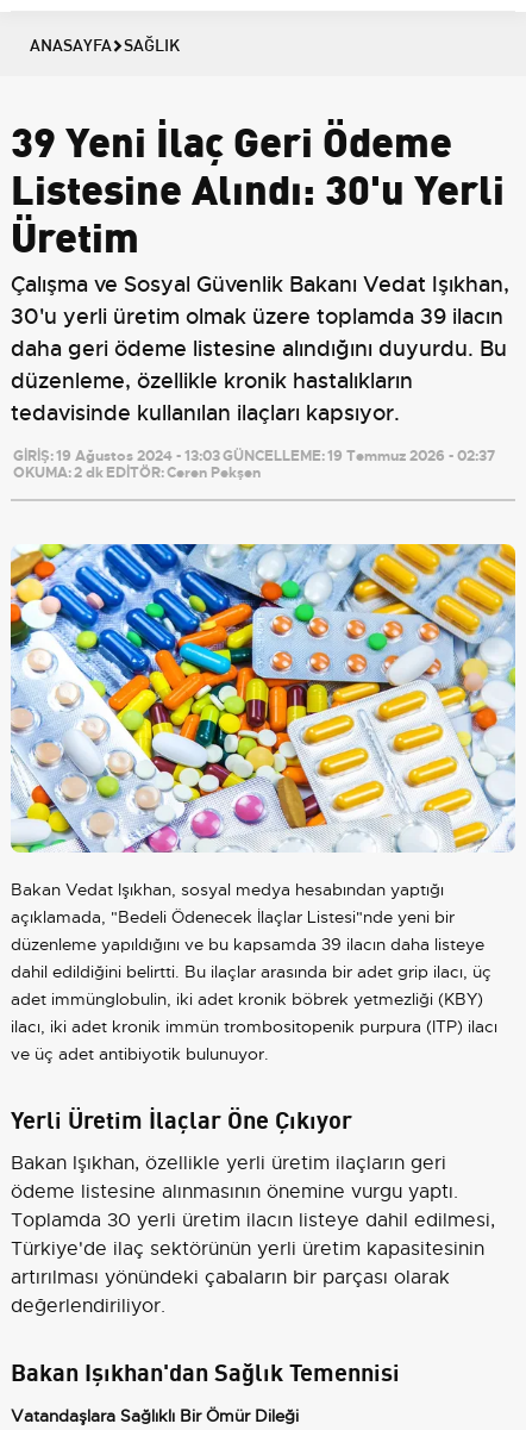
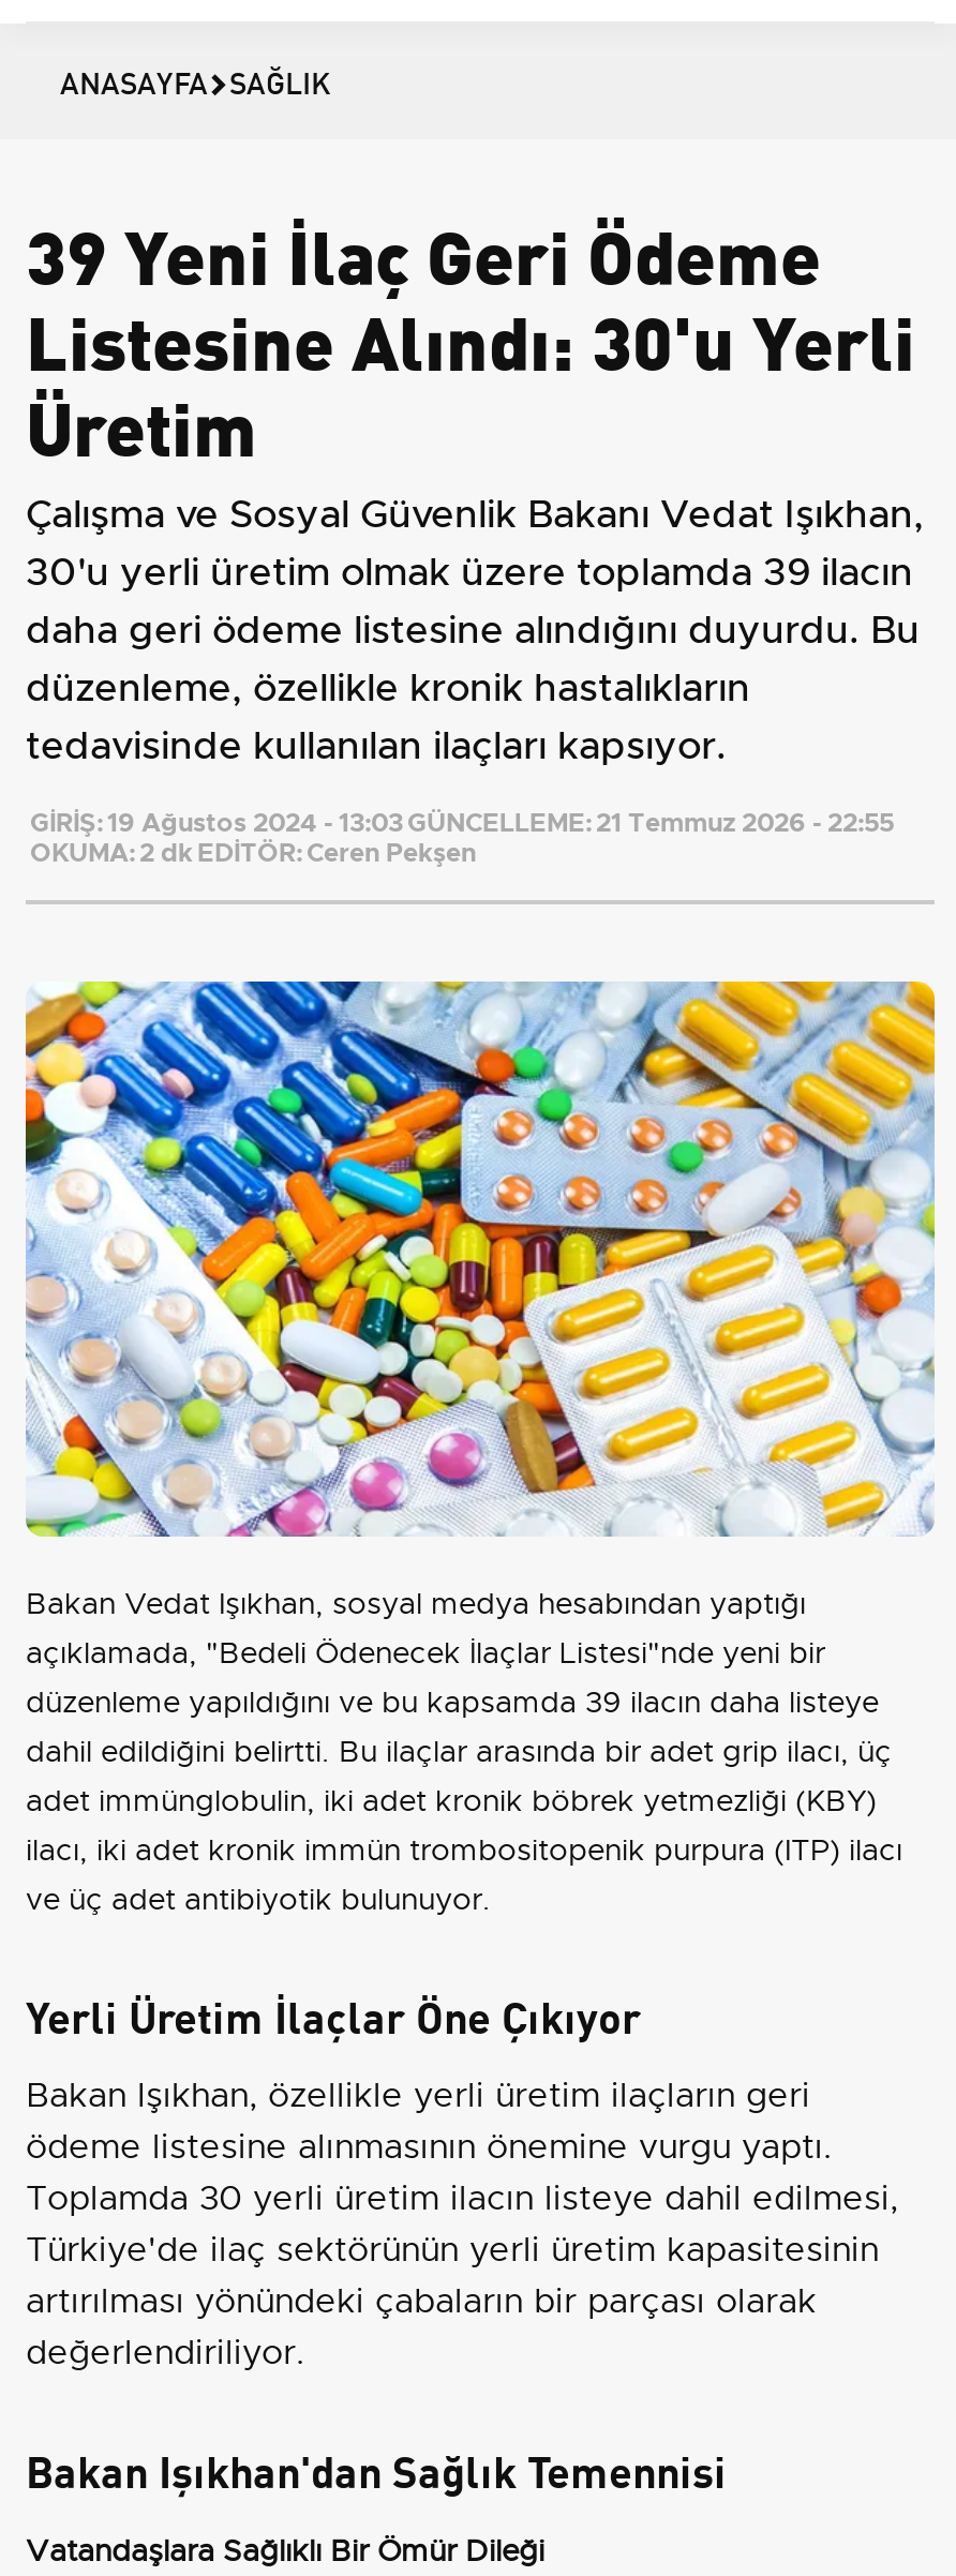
- GİRİŞ: 19 Ağustos 2024 - 13:03 GÜNCELLEME: 19 Temmuz 2026 - 02:37
+ GİRİŞ: 19 Ağustos 2024 - 13:03 GÜNCELLEME: 21 Temmuz 2026 - 22:55
